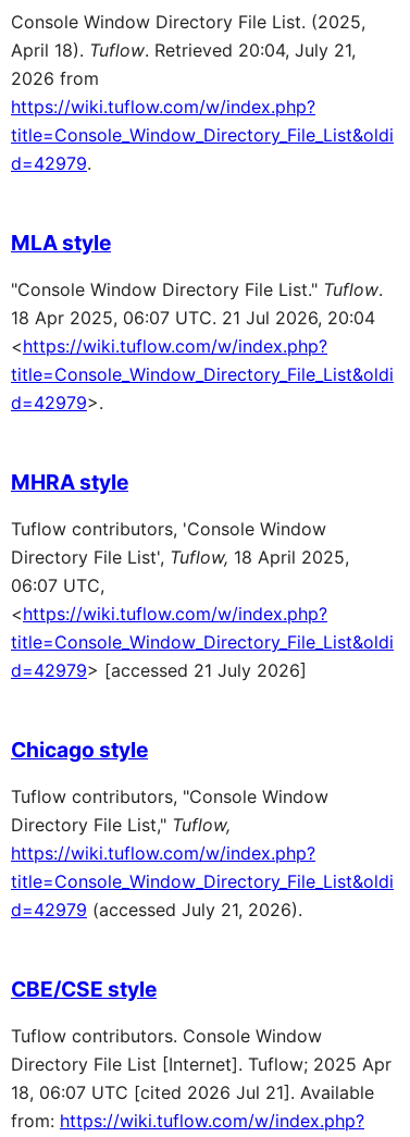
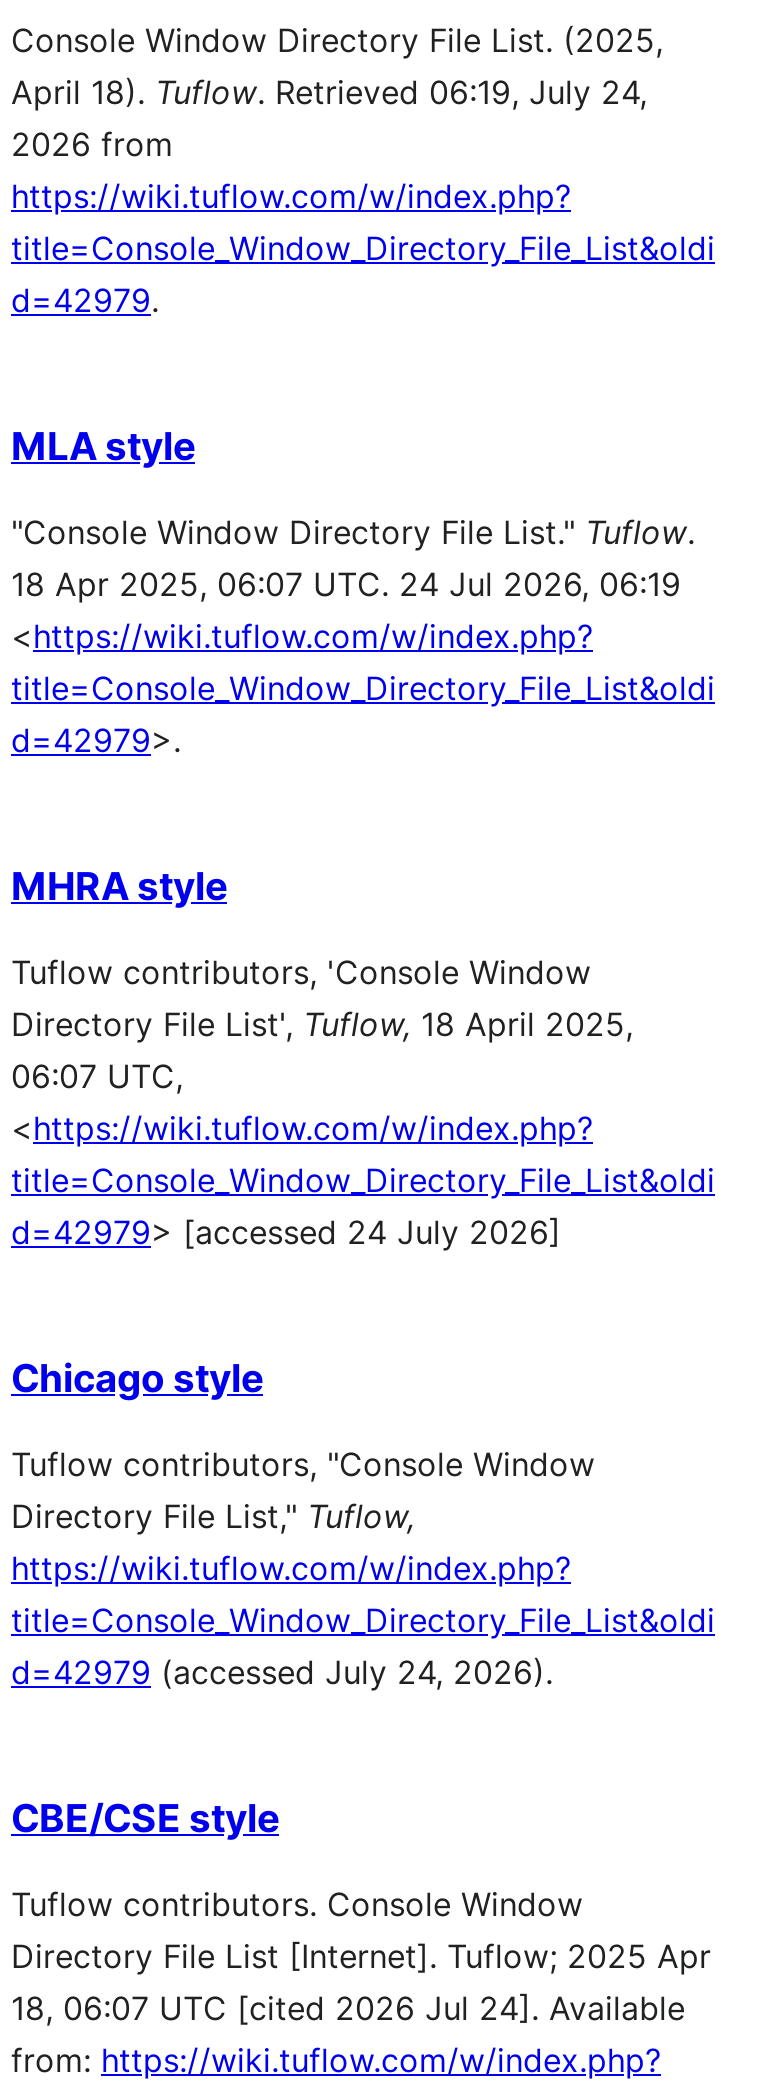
- April 18). Tuflow. Retrieved 20:04, July 21,
+ April 18). Tuflow. Retrieved 06:19, July 24,

- 18 Apr 2025, 06:07 UTC. 21 Jul 2026, 20:04
+ 18 Apr 2025, 06:07 UTC. 24 Jul 2026, 06:19

- d=42979> [accessed 21 July 2026]
+ d=42979> [accessed 24 July 2026]

- d=42979 (accessed July 21, 2026).
+ d=42979 (accessed July 24, 2026).

- 18, 06:07 UTC [cited 2026 Jul 21]. Available
+ 18, 06:07 UTC [cited 2026 Jul 24]. Available
